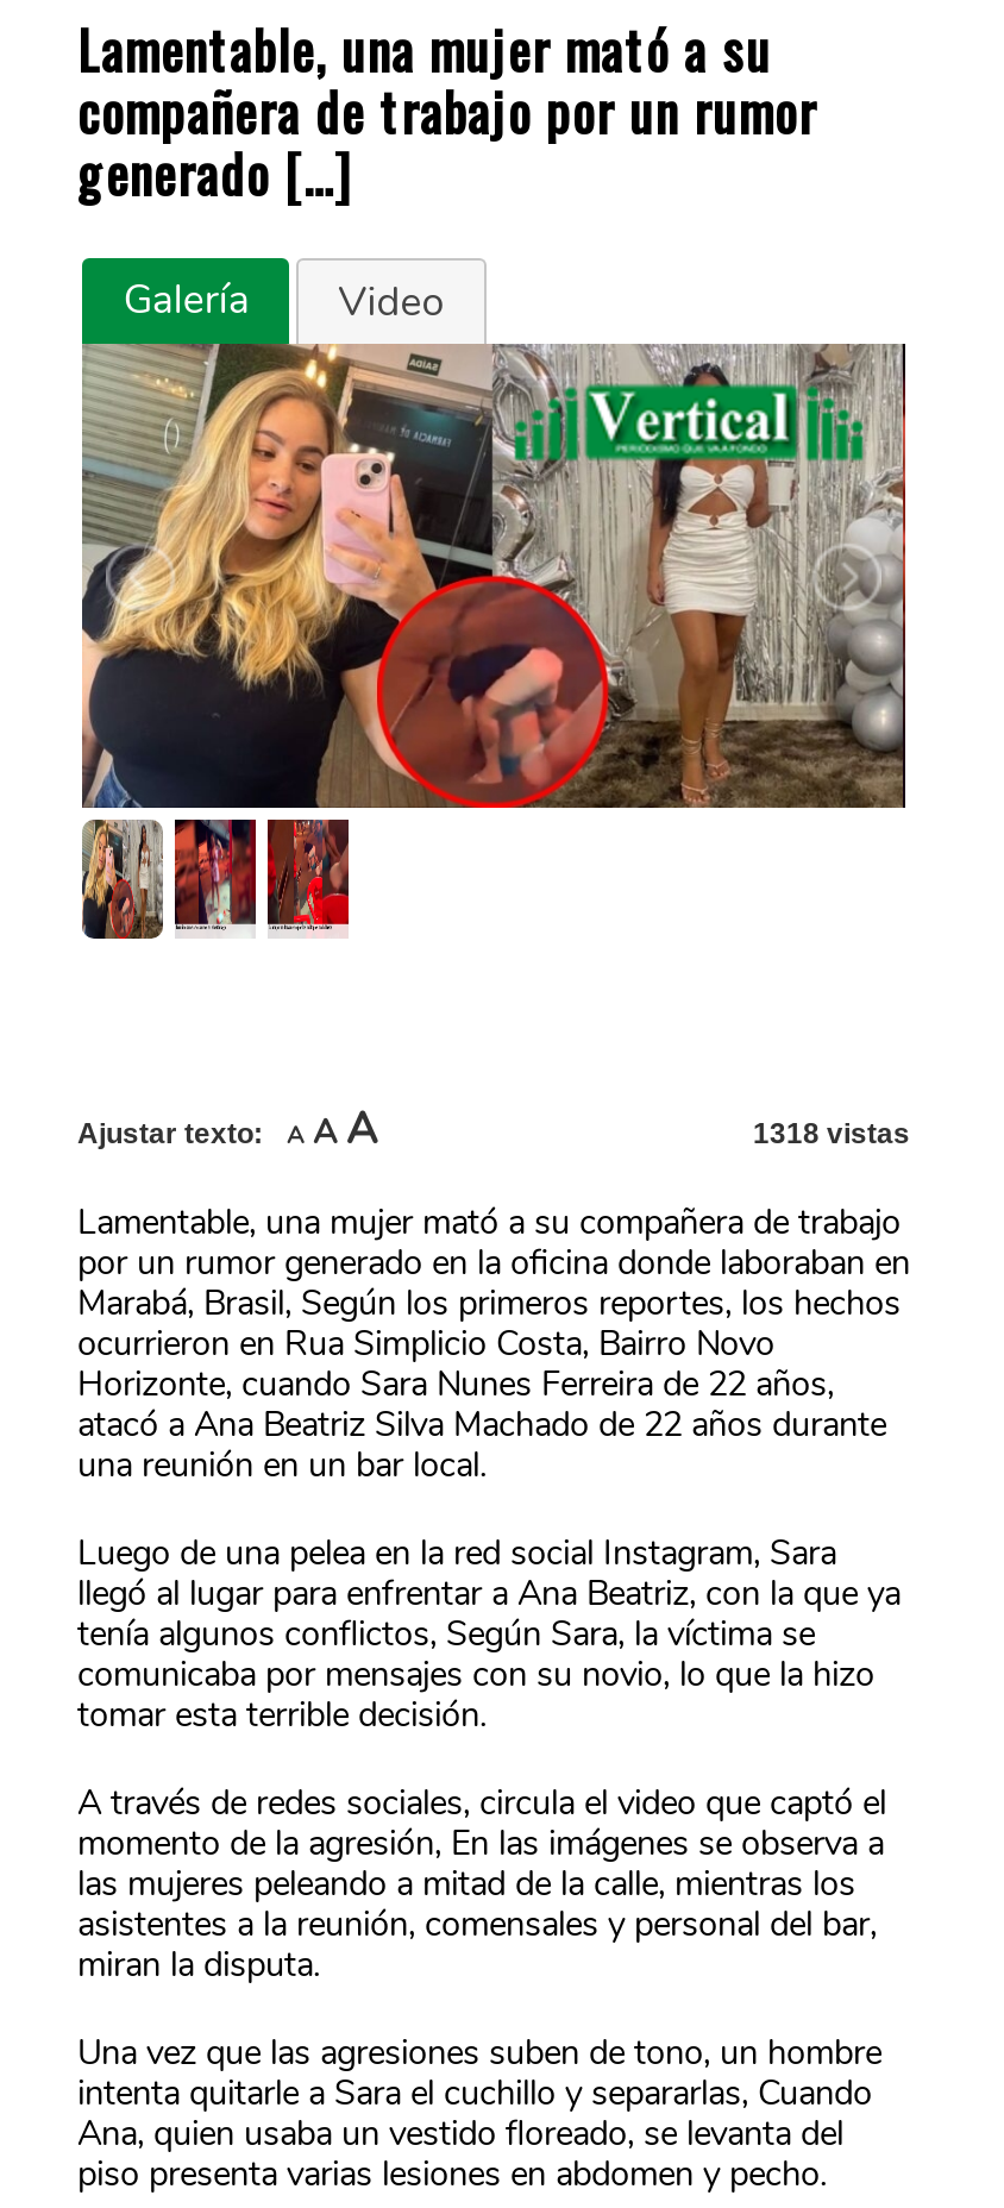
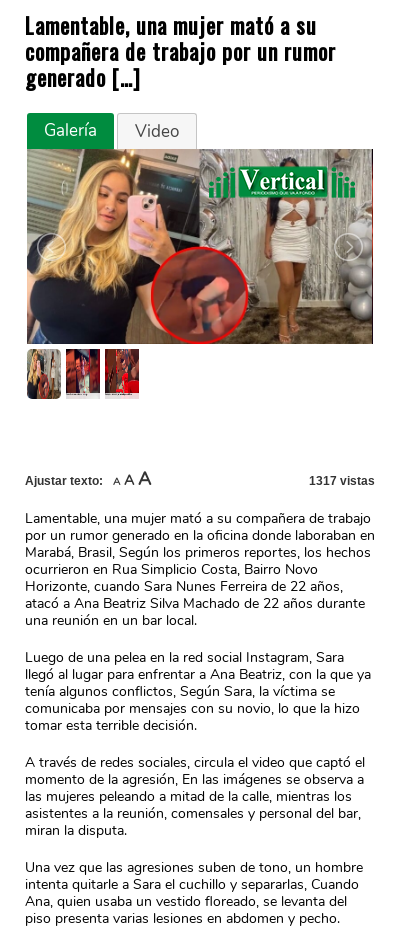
- 1318 vistas
+ 1317 vistas
